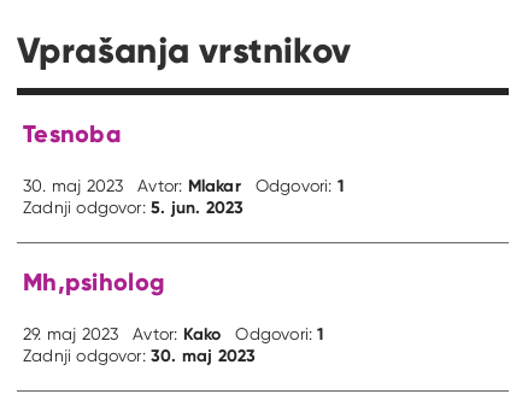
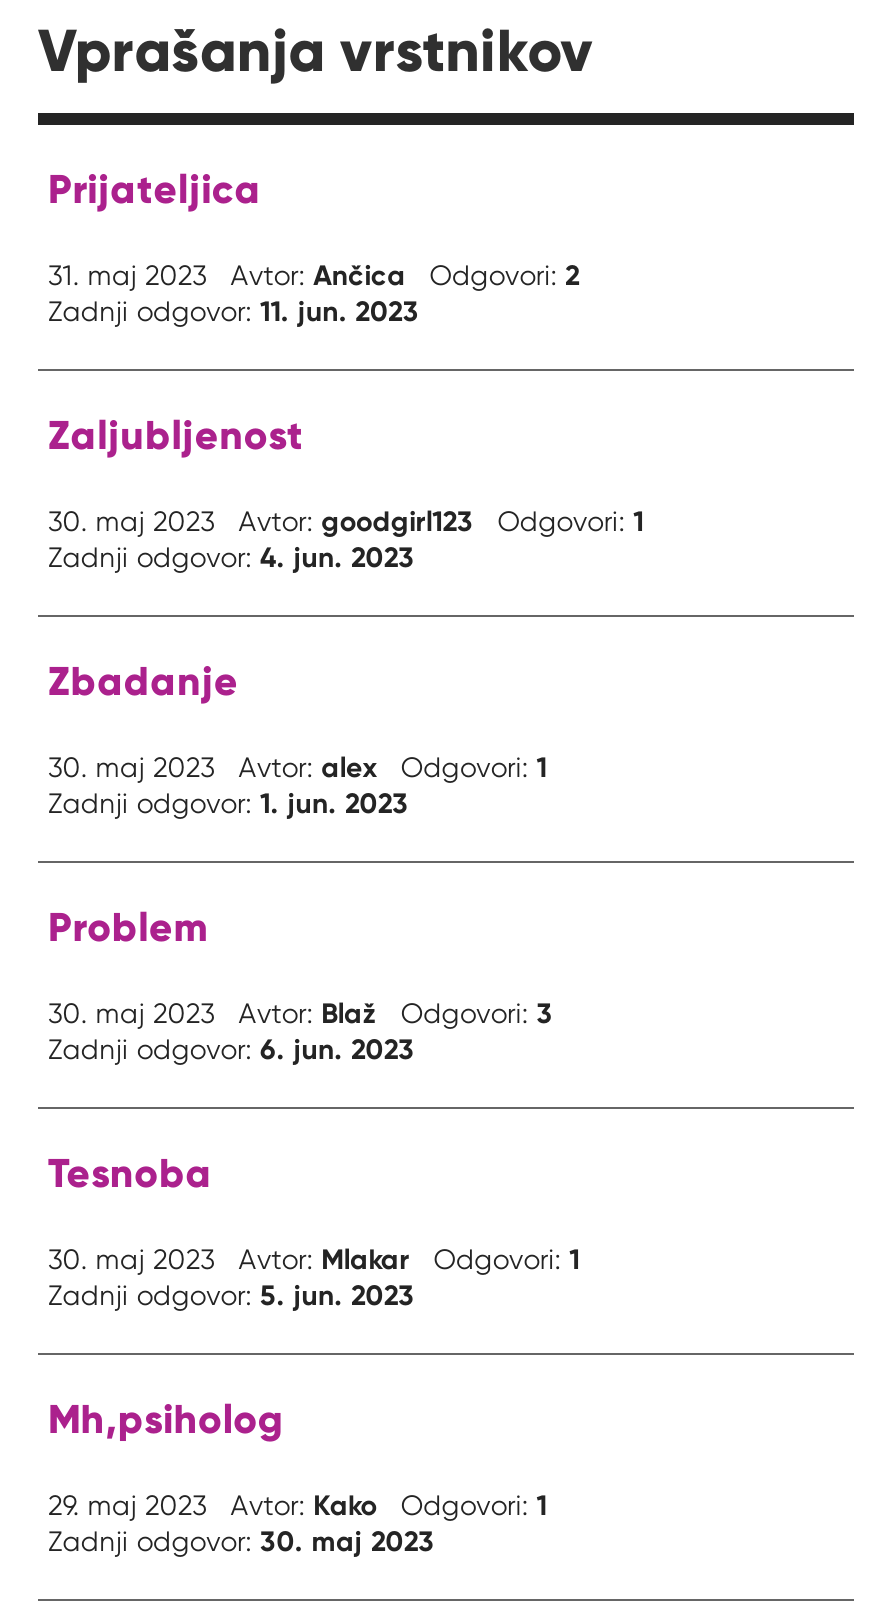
+ Prijateljica
+ 31. maj 2023
+ Avtor: Ančica
+ Odgovori: 2
+ Zadnji odgovor: 11. jun. 2023
+ Zaljubljenost
+ 30. maj 2023
+ Avtor: goodgirl123
+ Odgovori: 1
+ Zadnji odgovor: 4. jun. 2023
+ Zbadanje
+ 30. maj 2023
+ Avtor: alex
+ Odgovori: 1
+ Zadnji odgovor: 1. jun. 2023
+ Problem
+ 30. maj 2023
+ Avtor: Blaž
+ Odgovori: 3
+ Zadnji odgovor: 6. jun. 2023
